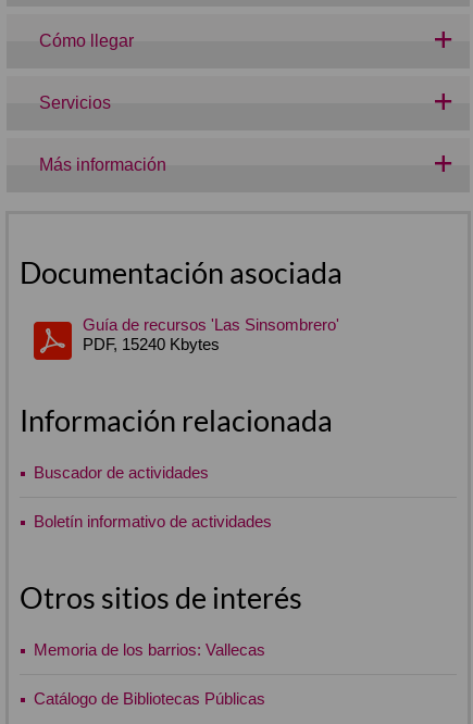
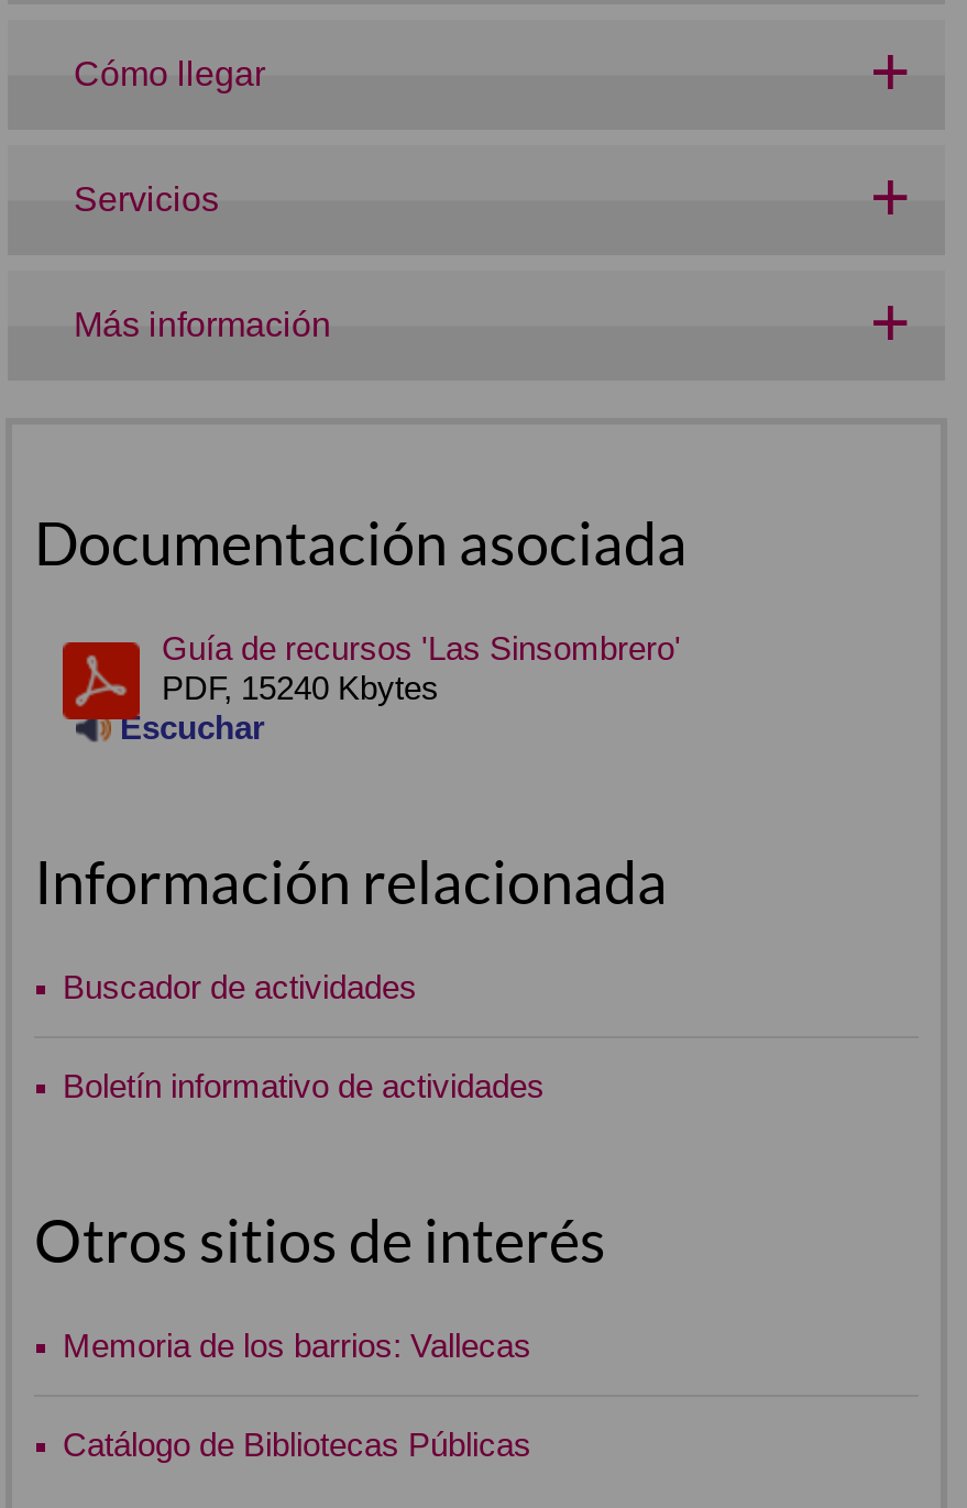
+ Escuchar
